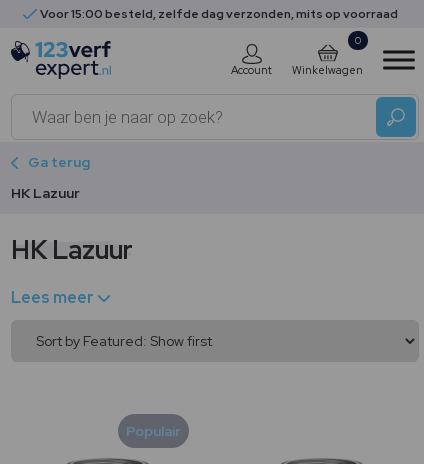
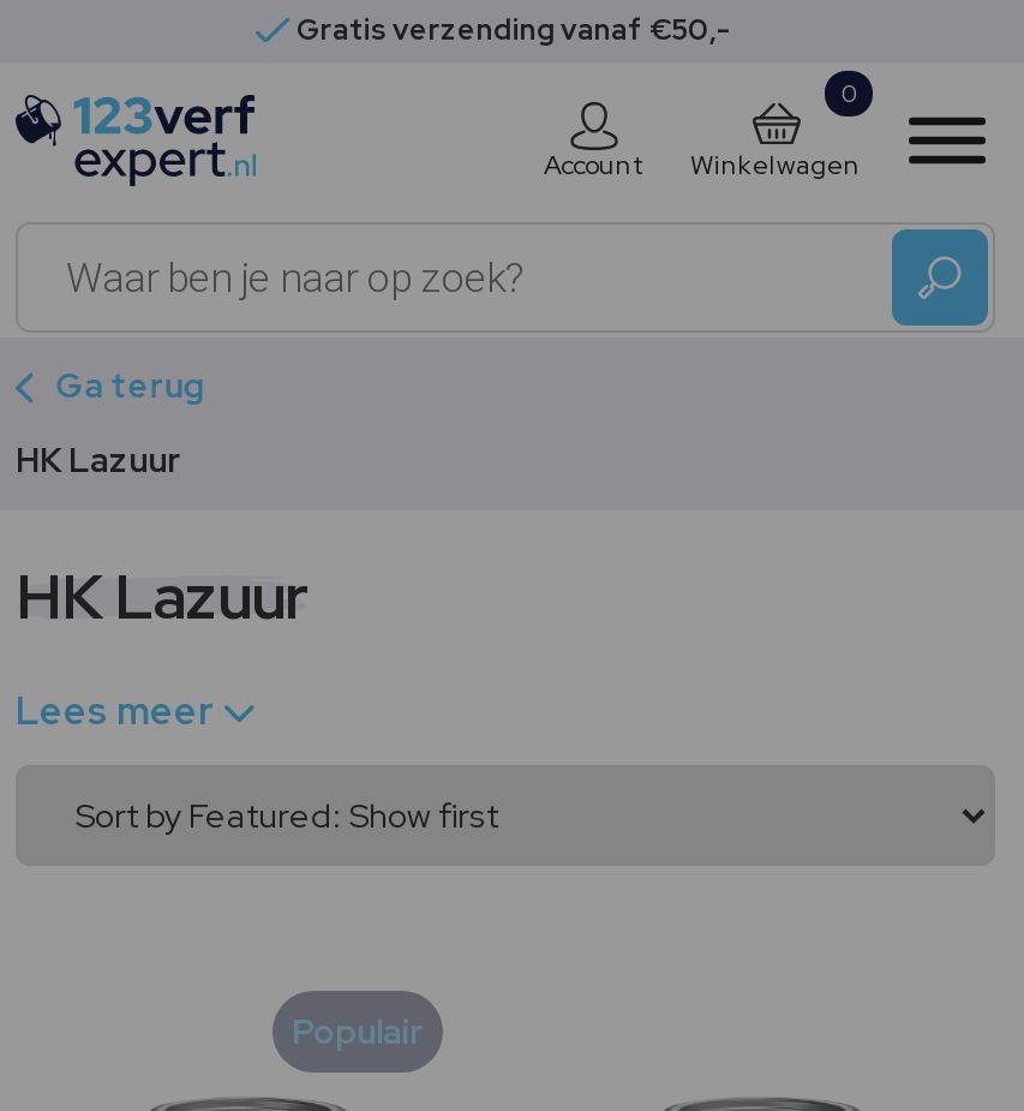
- Voor 15:00 besteld, zelfde dag verzonden, mits op voorraad
+ Gratis verzending vanaf €50,-
